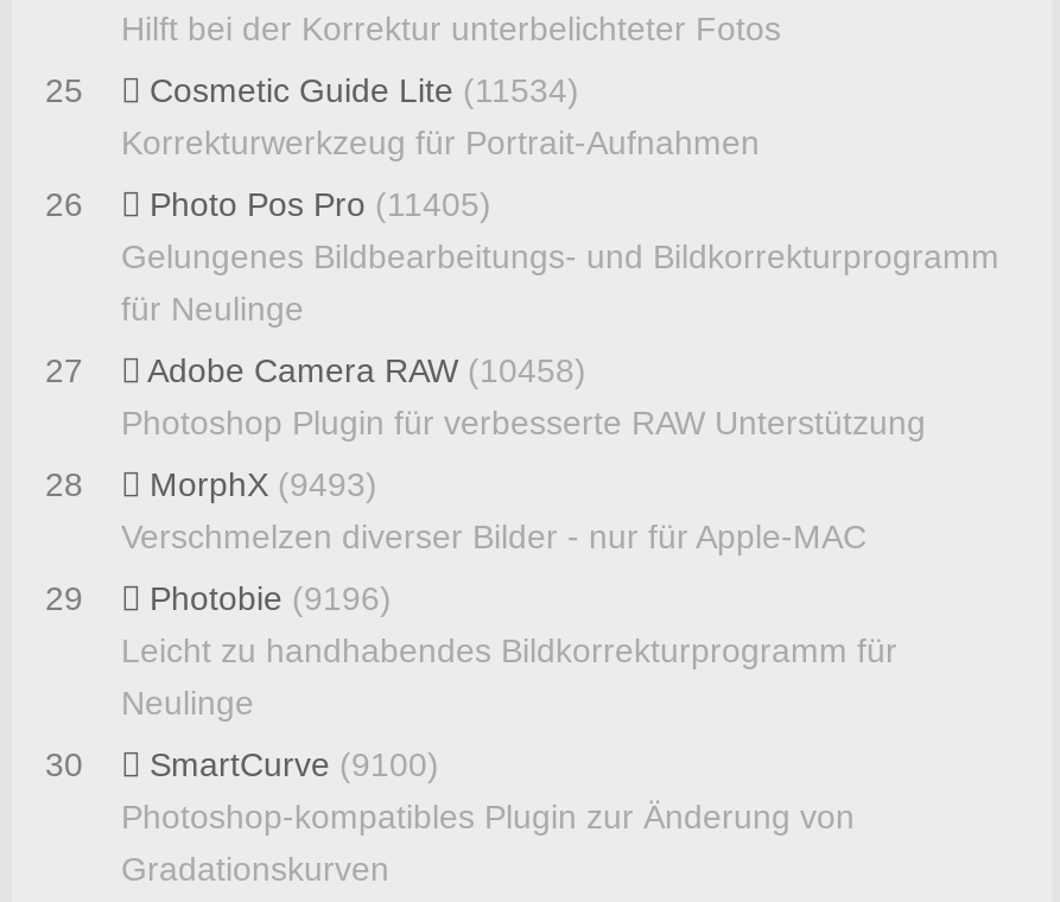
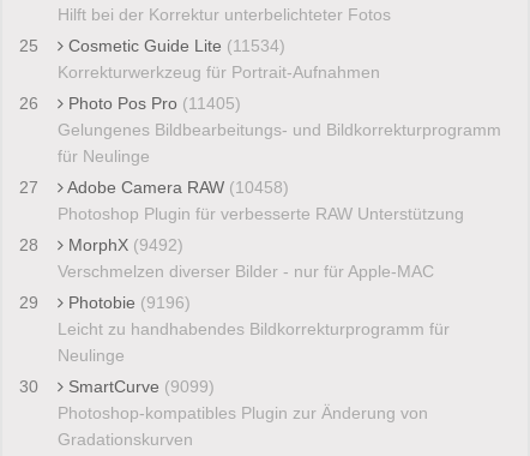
- 28 MorphX (9493)
+ 28 MorphX (9492)

- 30 SmartCurve (9100)
+ 30 SmartCurve (9099)
